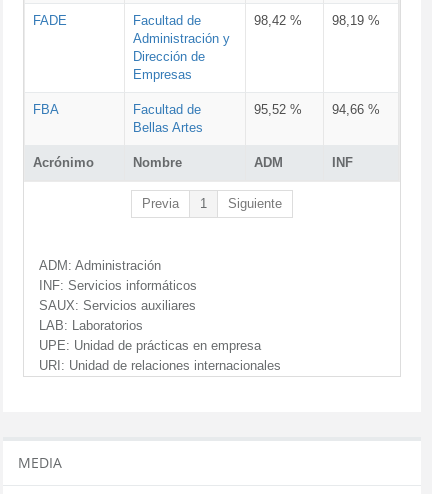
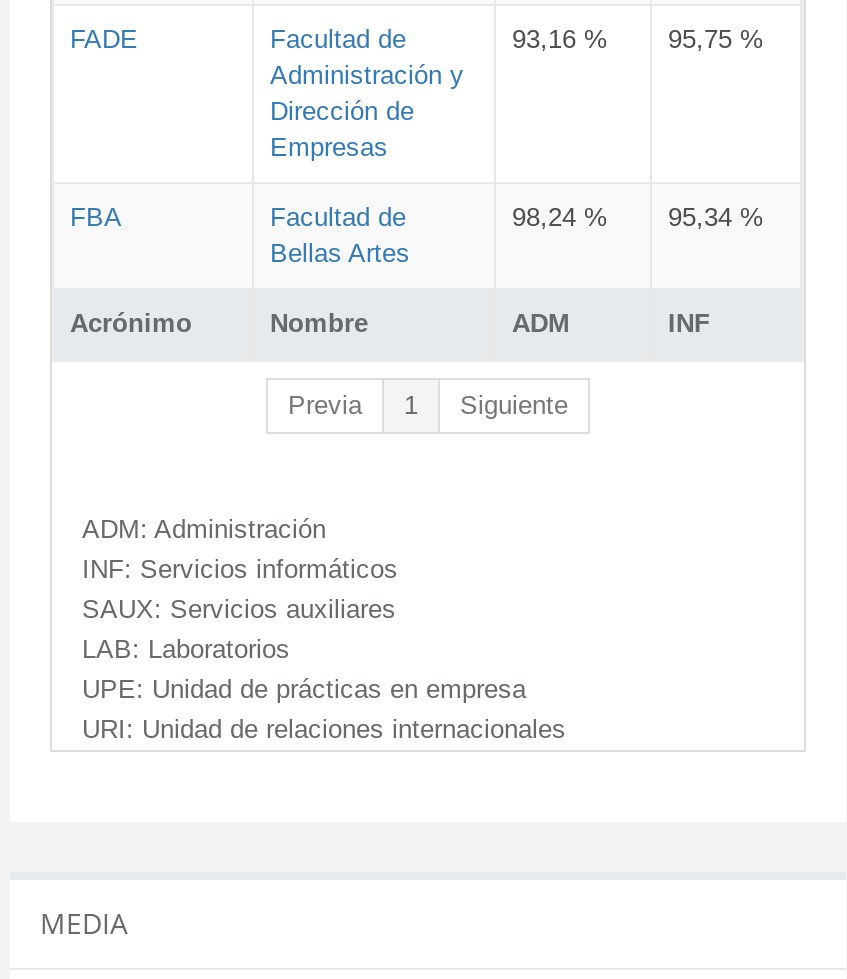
- 98,42 %
+ 93,16 %

- 98,19 %
+ 95,75 %

- 95,52 %
+ 98,24 %

- 94,66 %
+ 95,34 %
